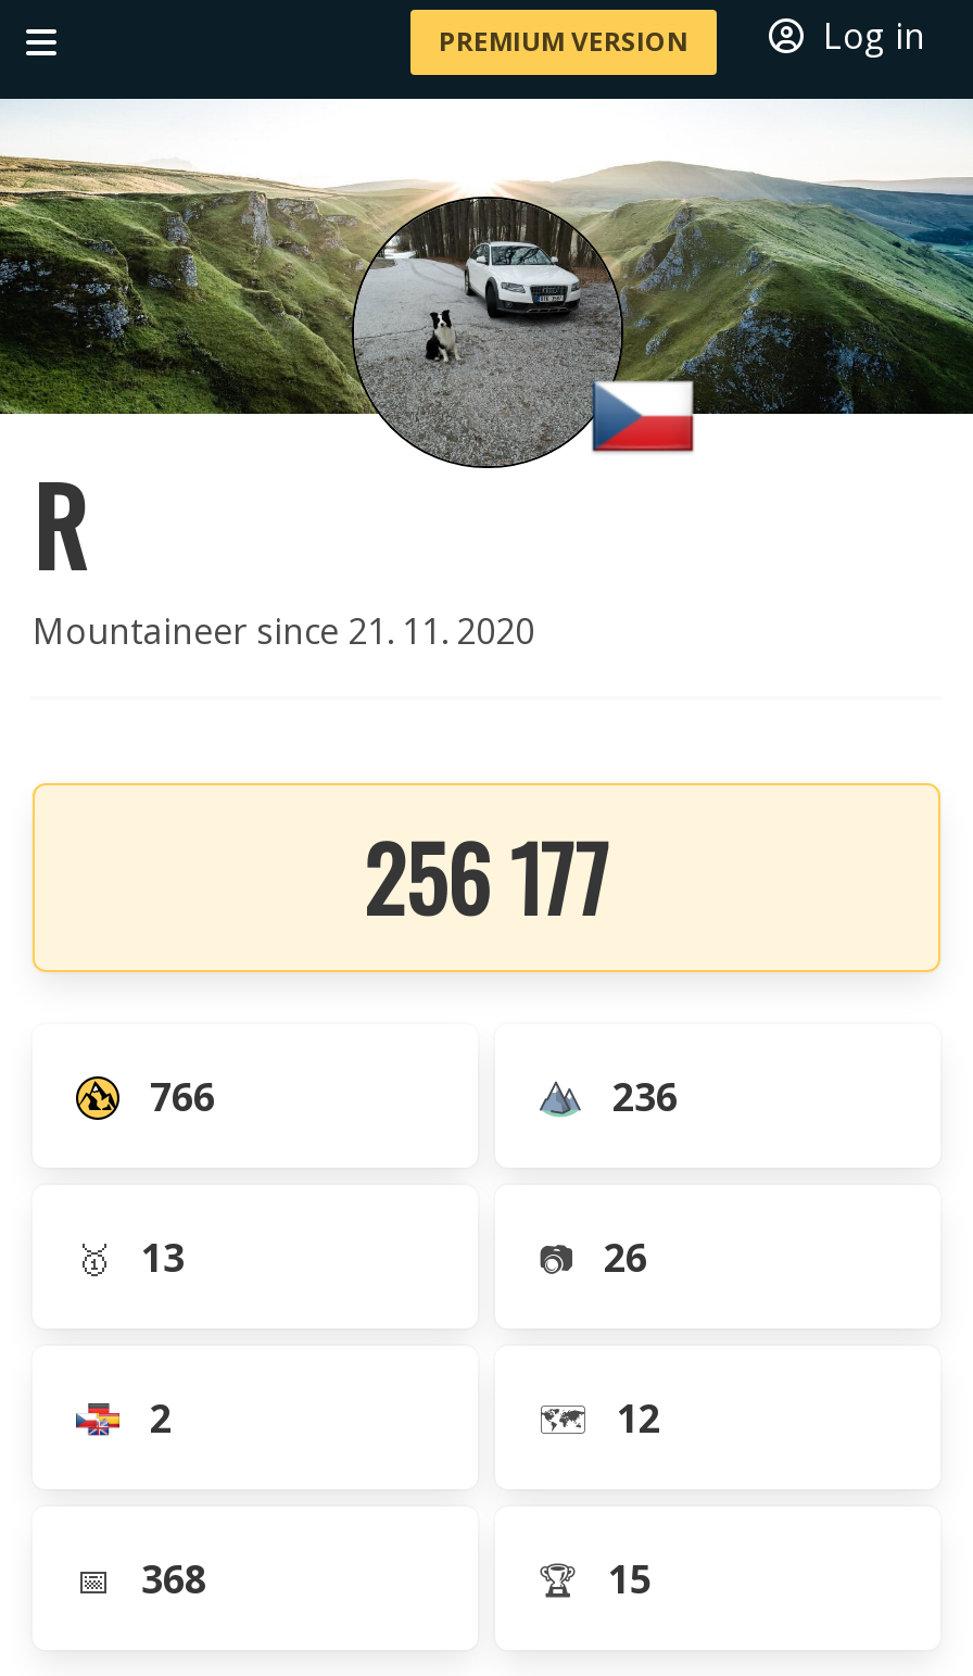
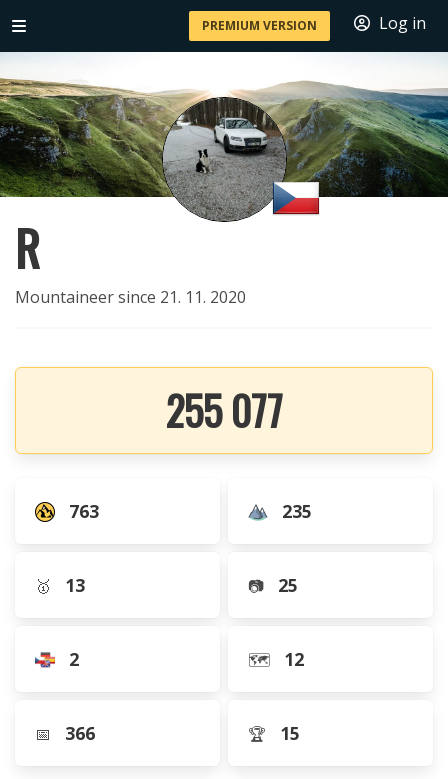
- 256 177
+ 255 077

- 766
+ 763

- 236
+ 235

- 26
+ 25

- 368
+ 366
